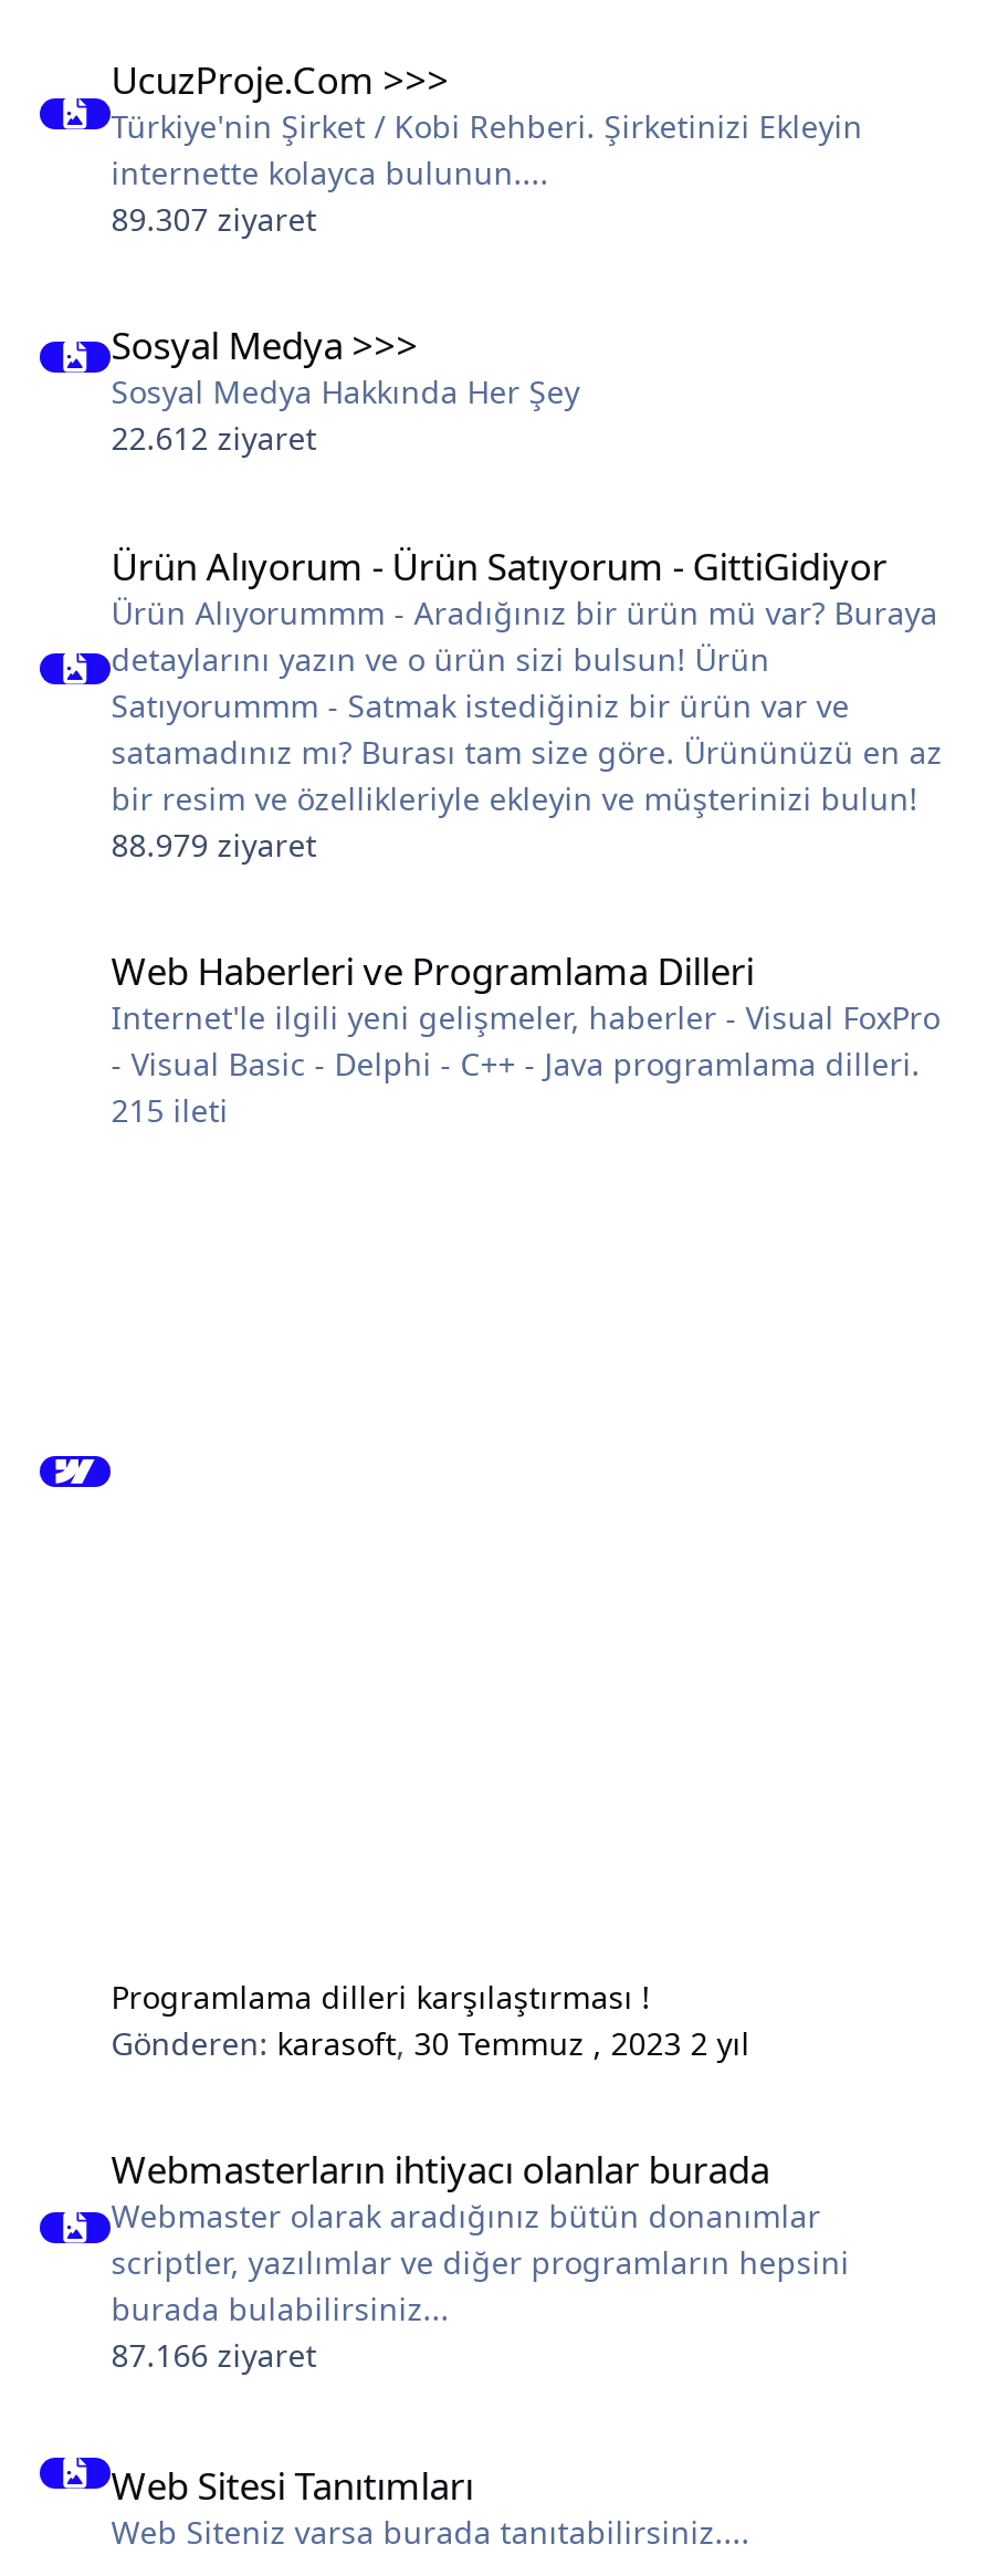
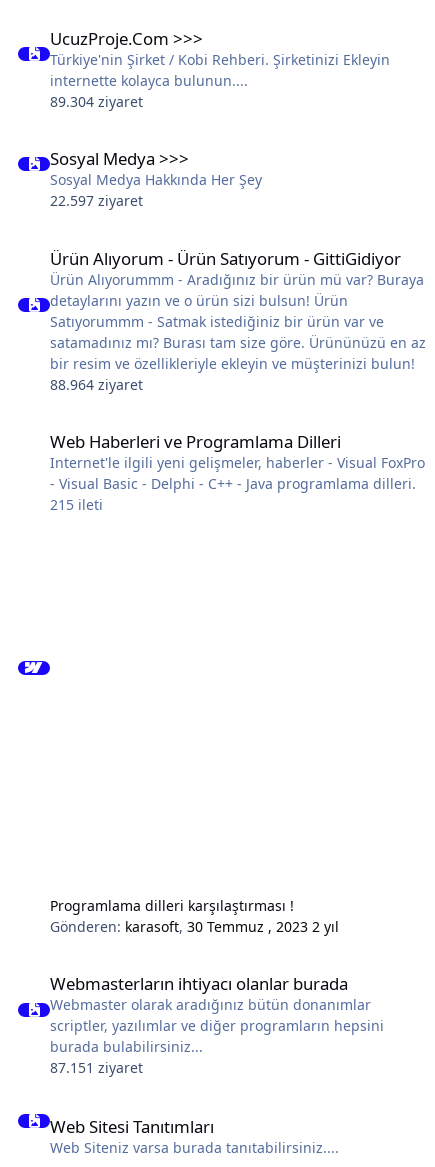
- 89.307 ziyaret
+ 89.304 ziyaret

- 22.612 ziyaret
+ 22.597 ziyaret

- 88.979 ziyaret
+ 88.964 ziyaret

- 87.166 ziyaret
+ 87.151 ziyaret
